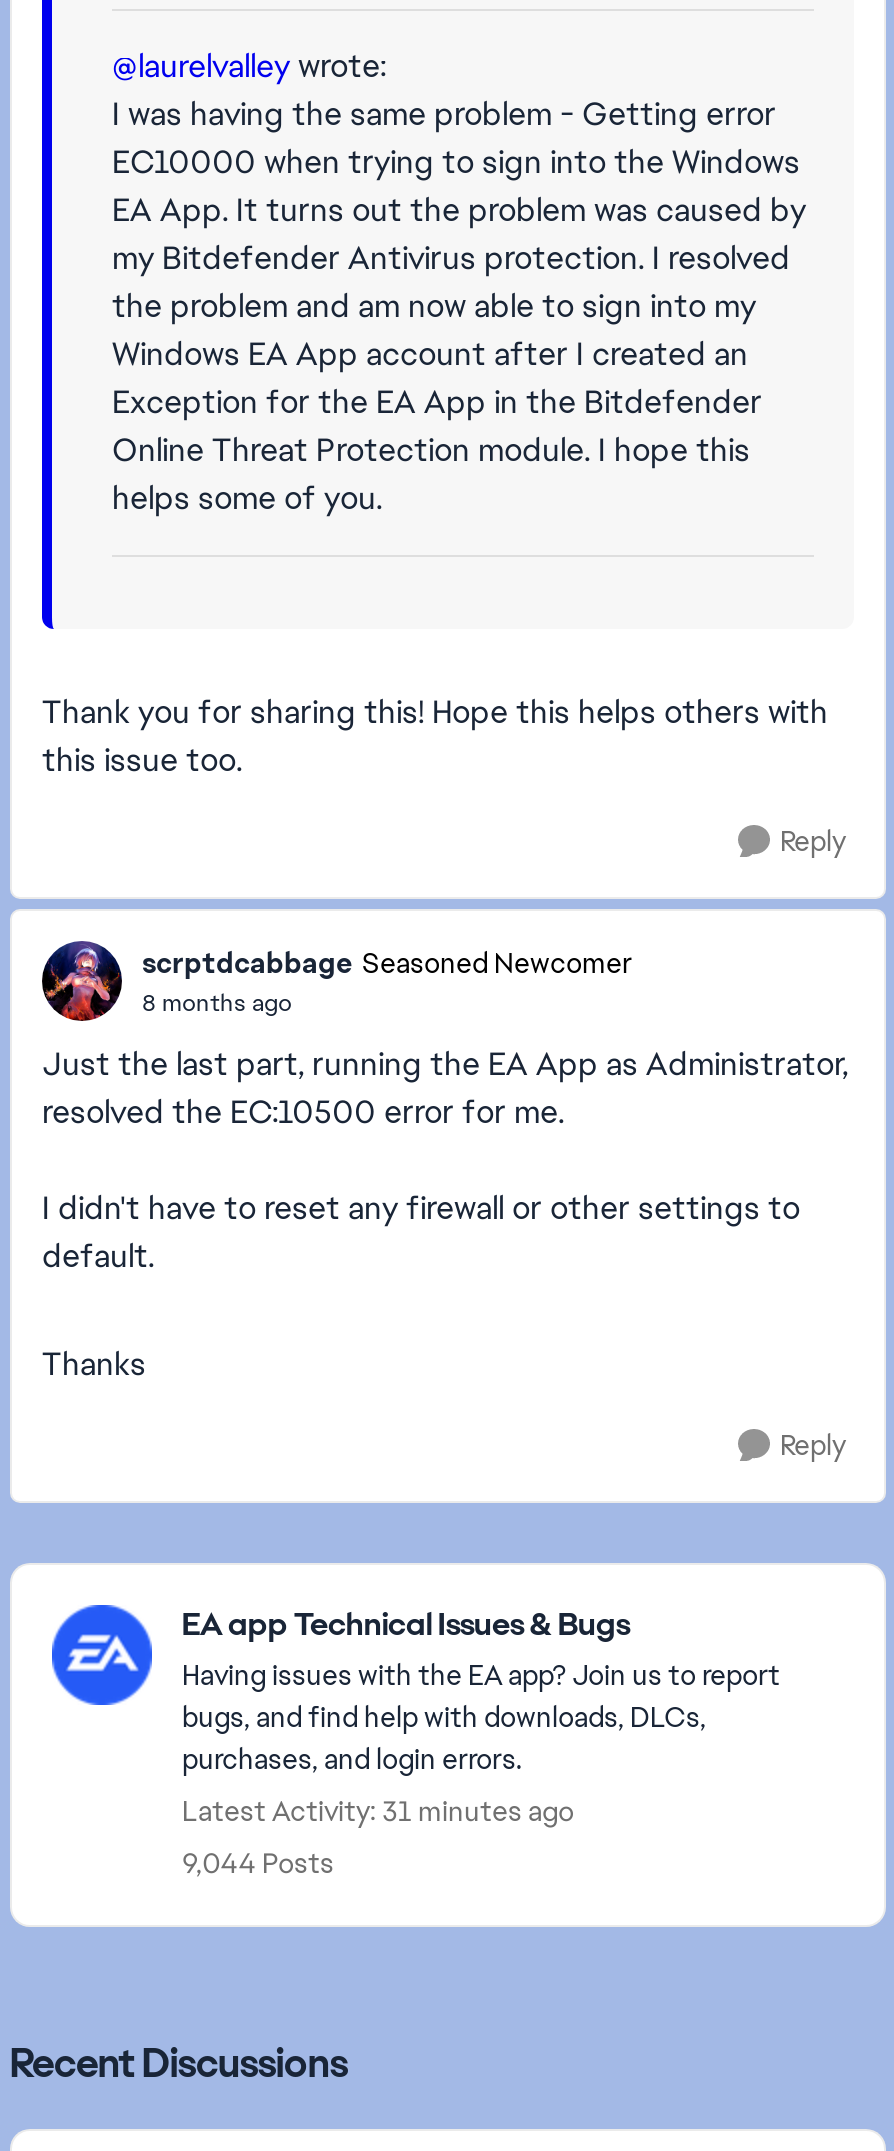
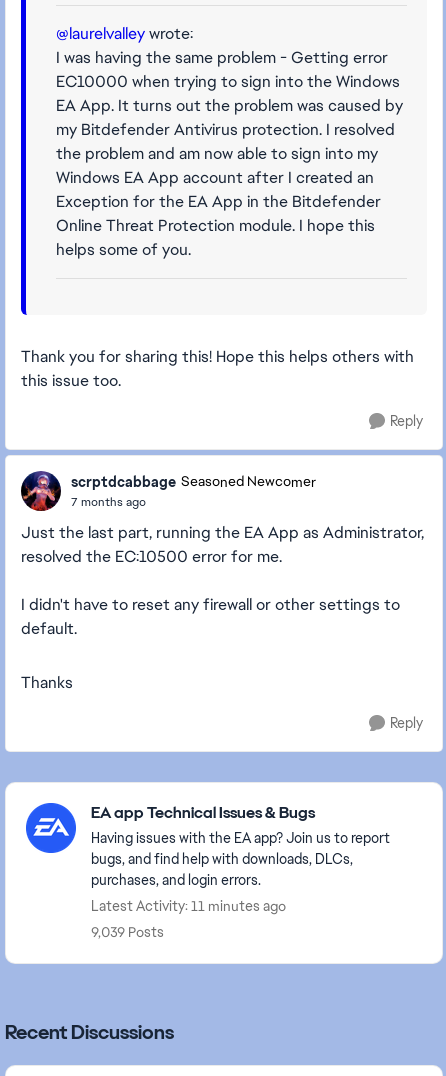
- 8 months ago
+ 7 months ago

- Latest Activity: 31 minutes ago
+ Latest Activity: 11 minutes ago

- 9,044 Posts
+ 9,039 Posts
